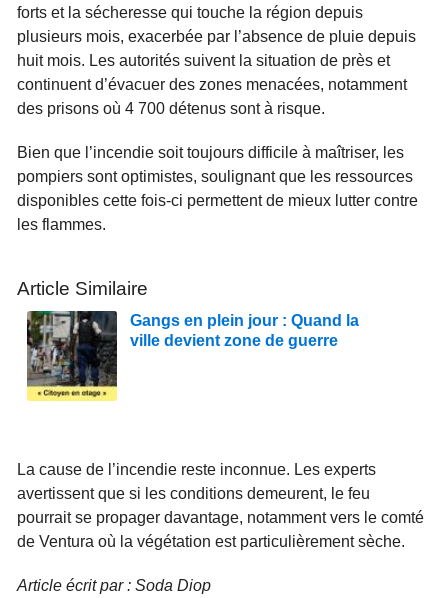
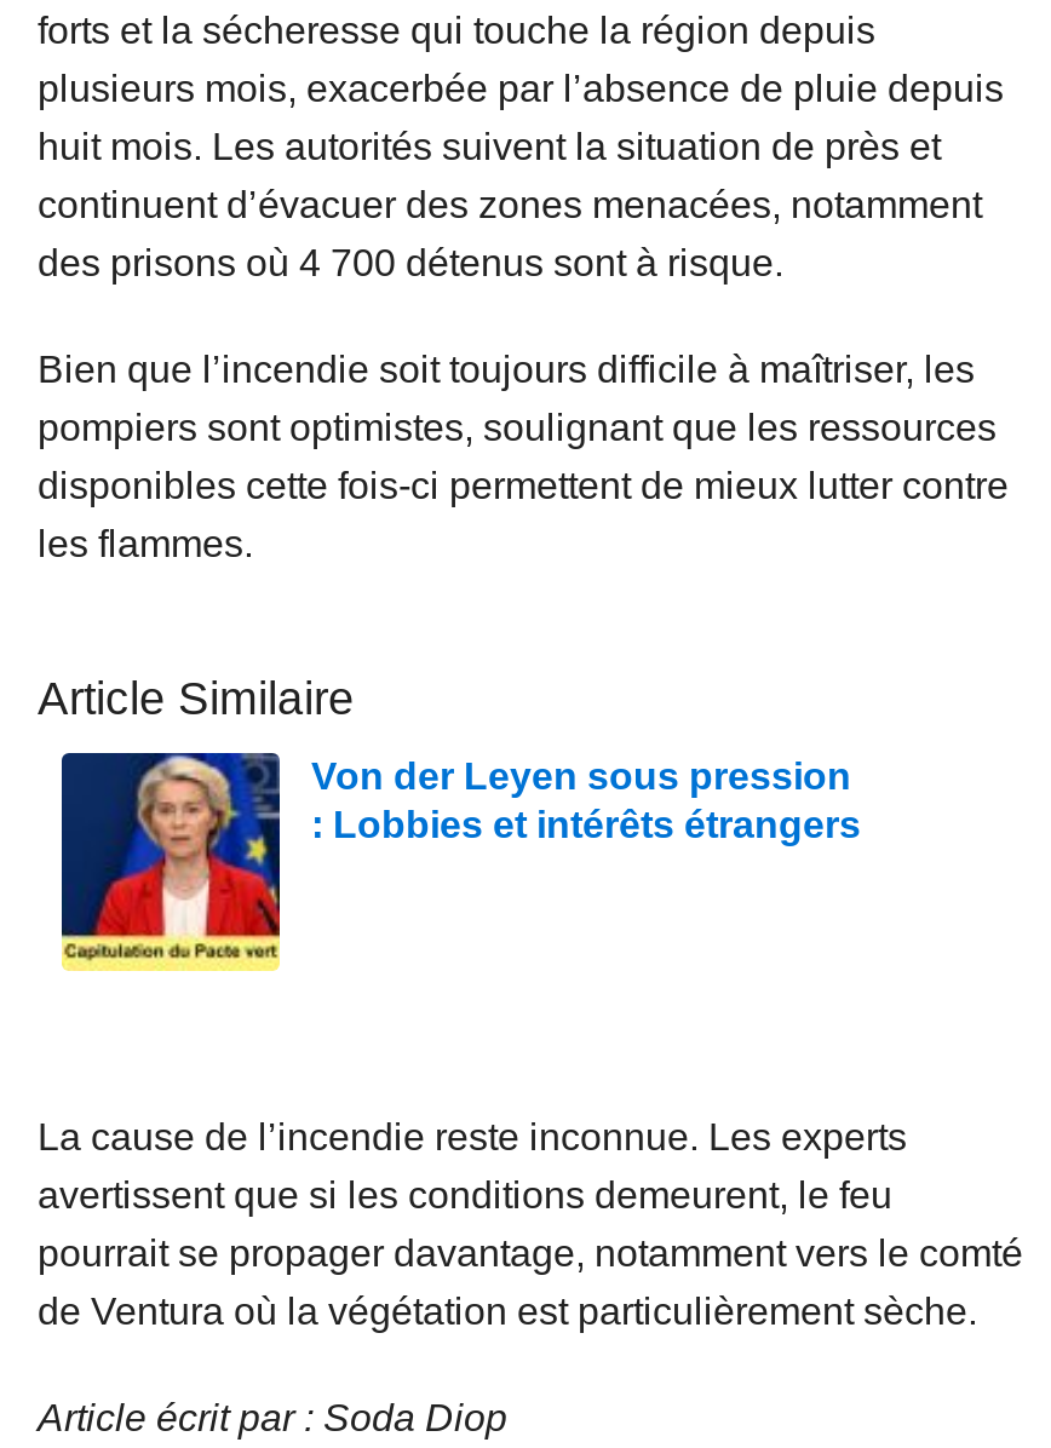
- [image]
- Gangs en plein jour : Quand la
- ville devient zone de guerre
+ [image]
+ Von der Leyen sous pression
+ : Lobbies et intérêts étrangers
